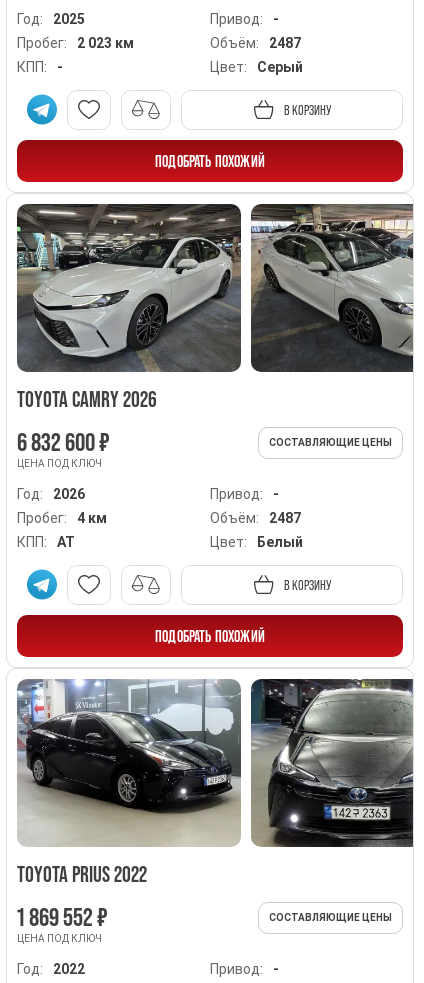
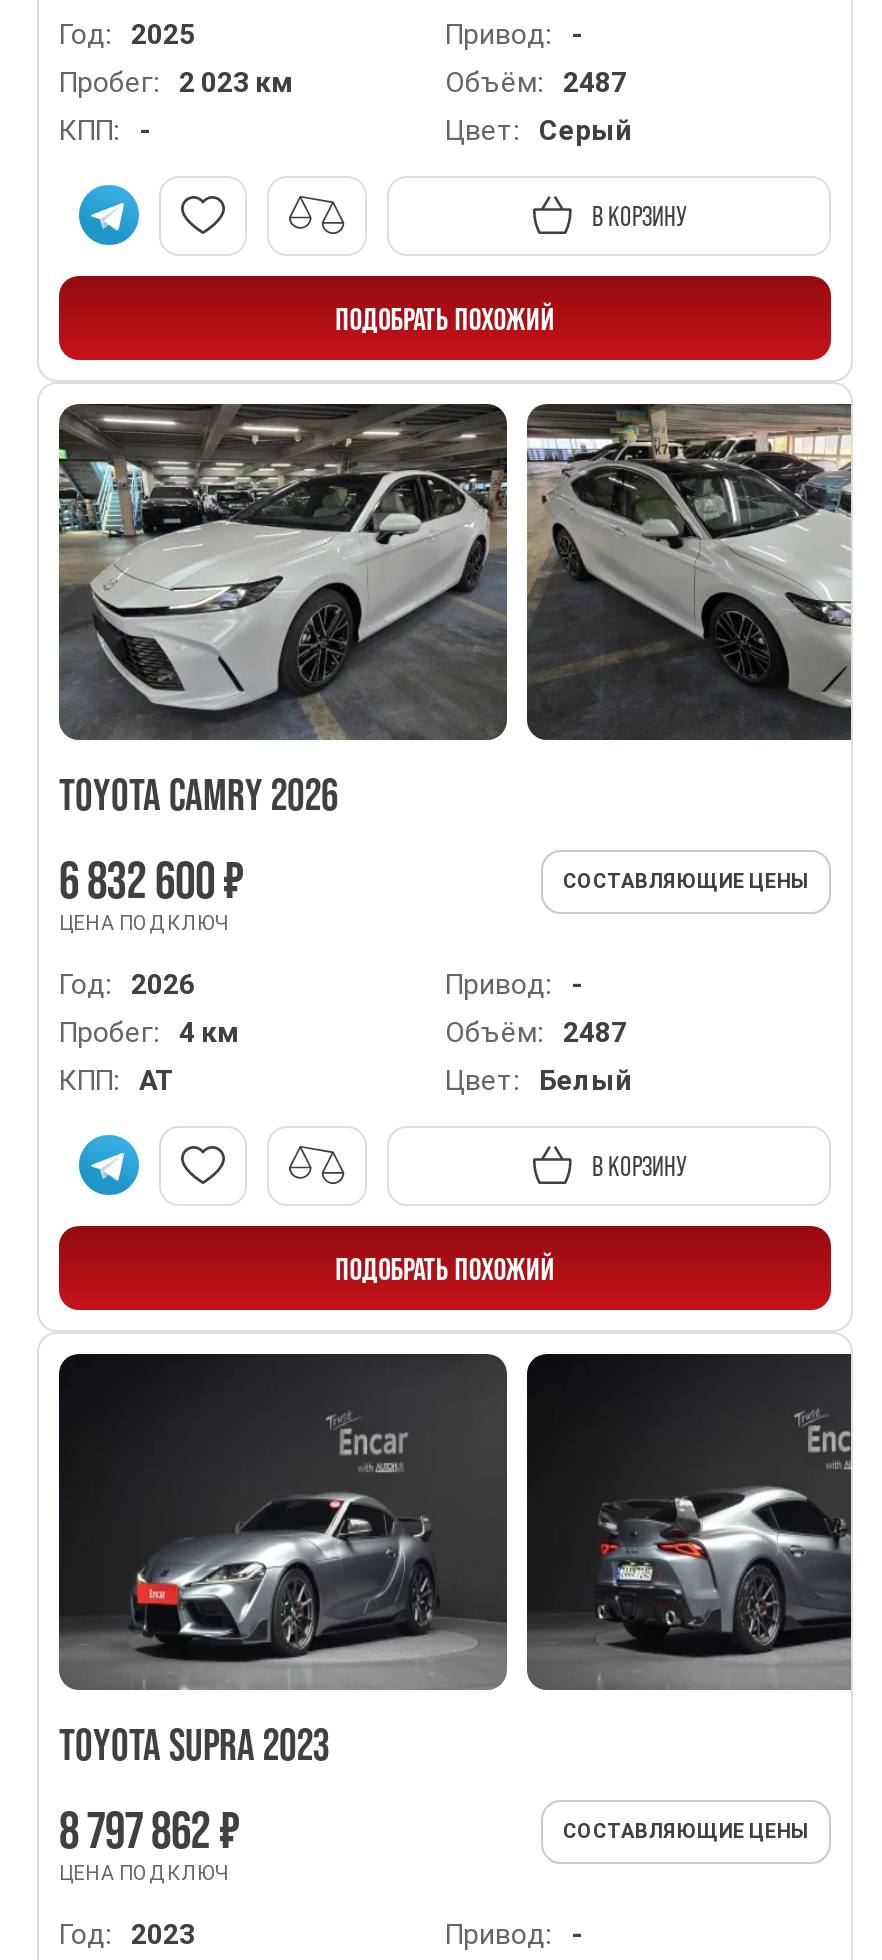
- [image]
- TOYOTA PRIUS 2022
+ [image]
+ TOYOTA SUPRA 2023

- [image]
+ [image]

- 1 869 552 ₽
+ 8 797 862 ₽

- Год: 2022
+ Год: 2023
